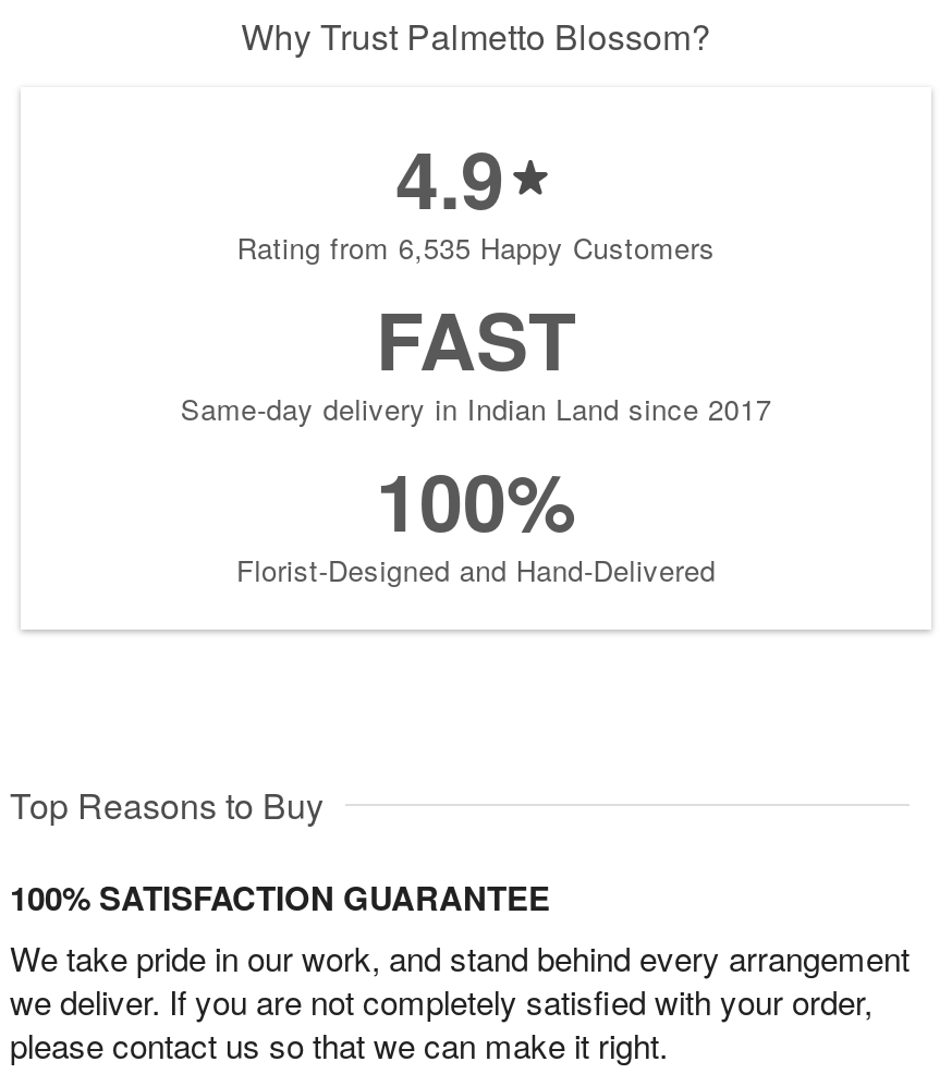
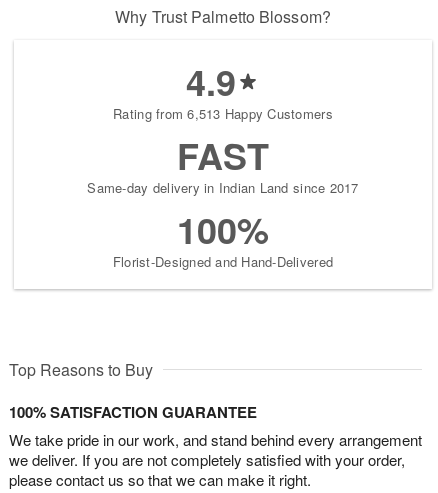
- Rating from 6,535 Happy Customers
+ Rating from 6,513 Happy Customers
